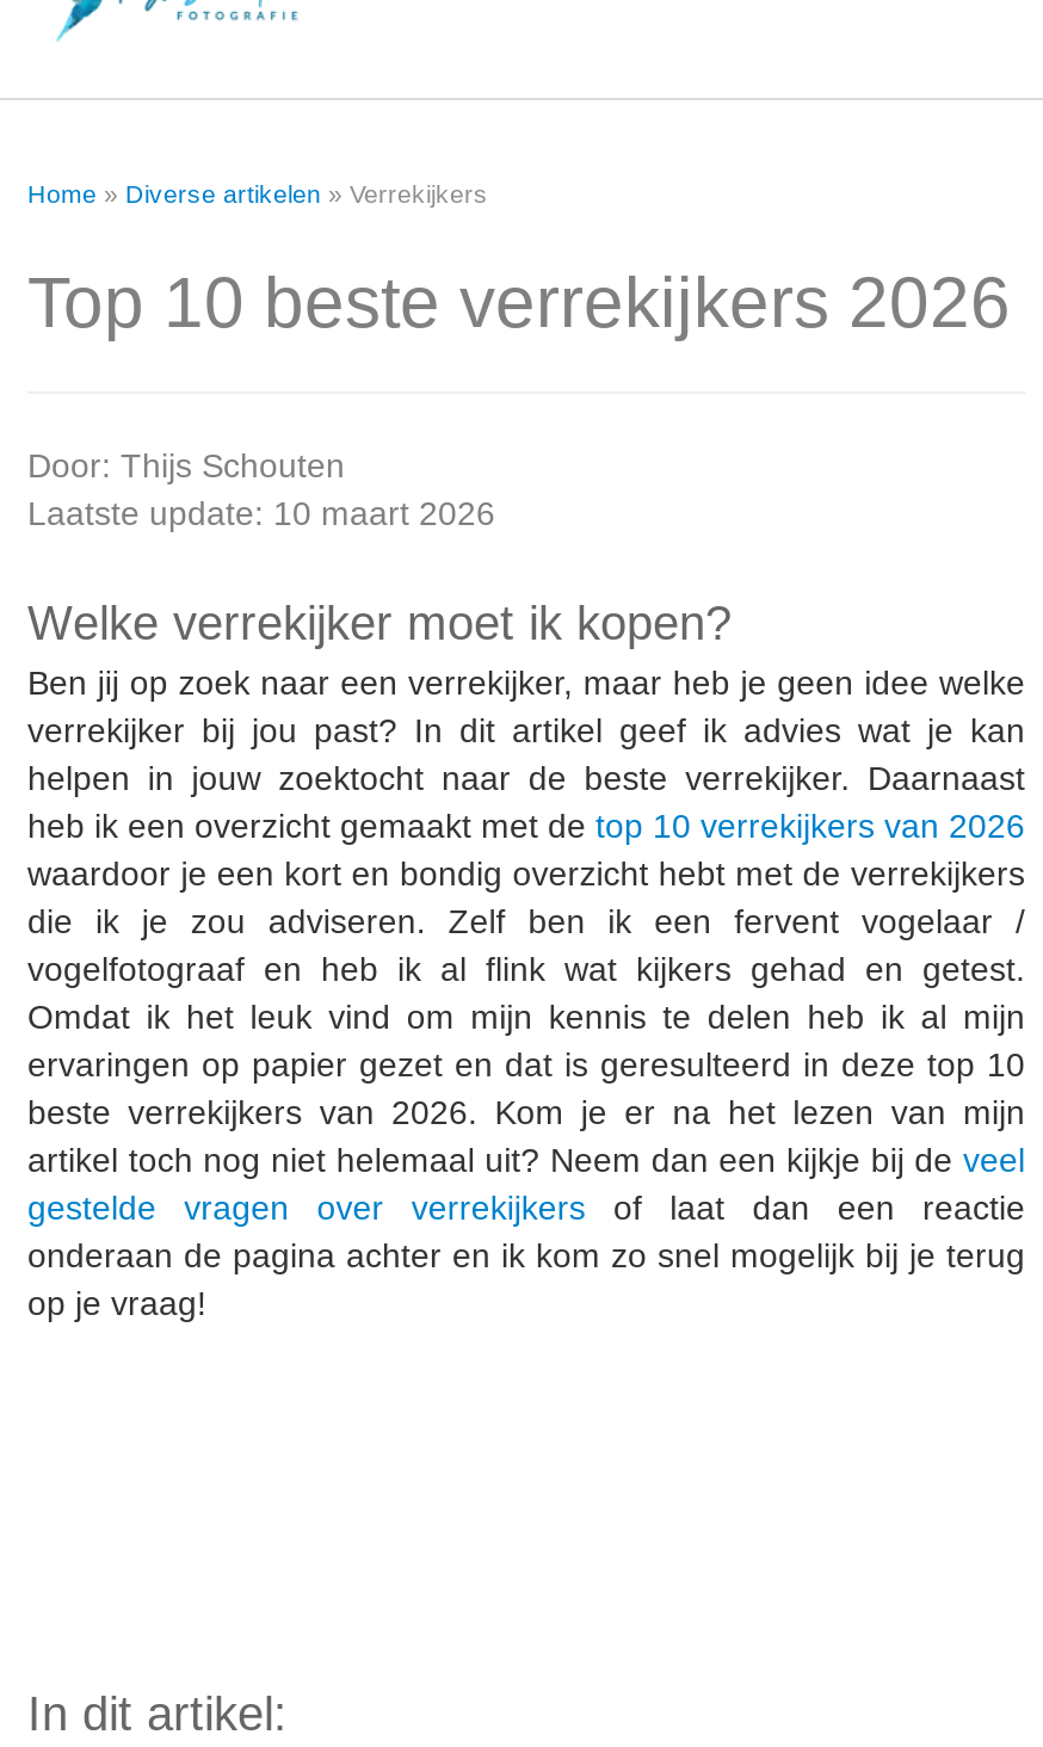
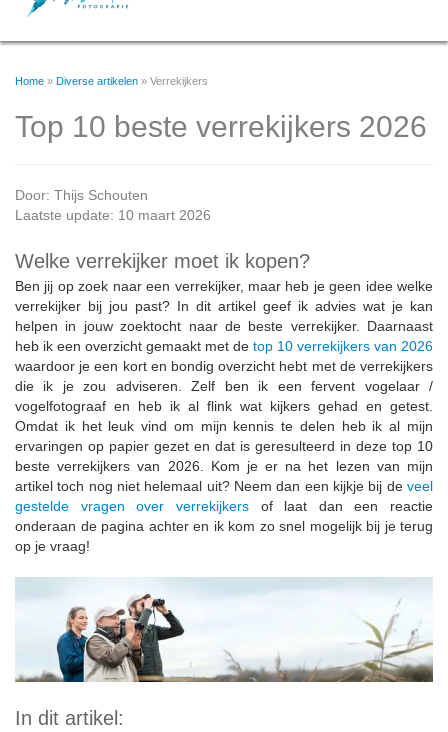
+ [image]
